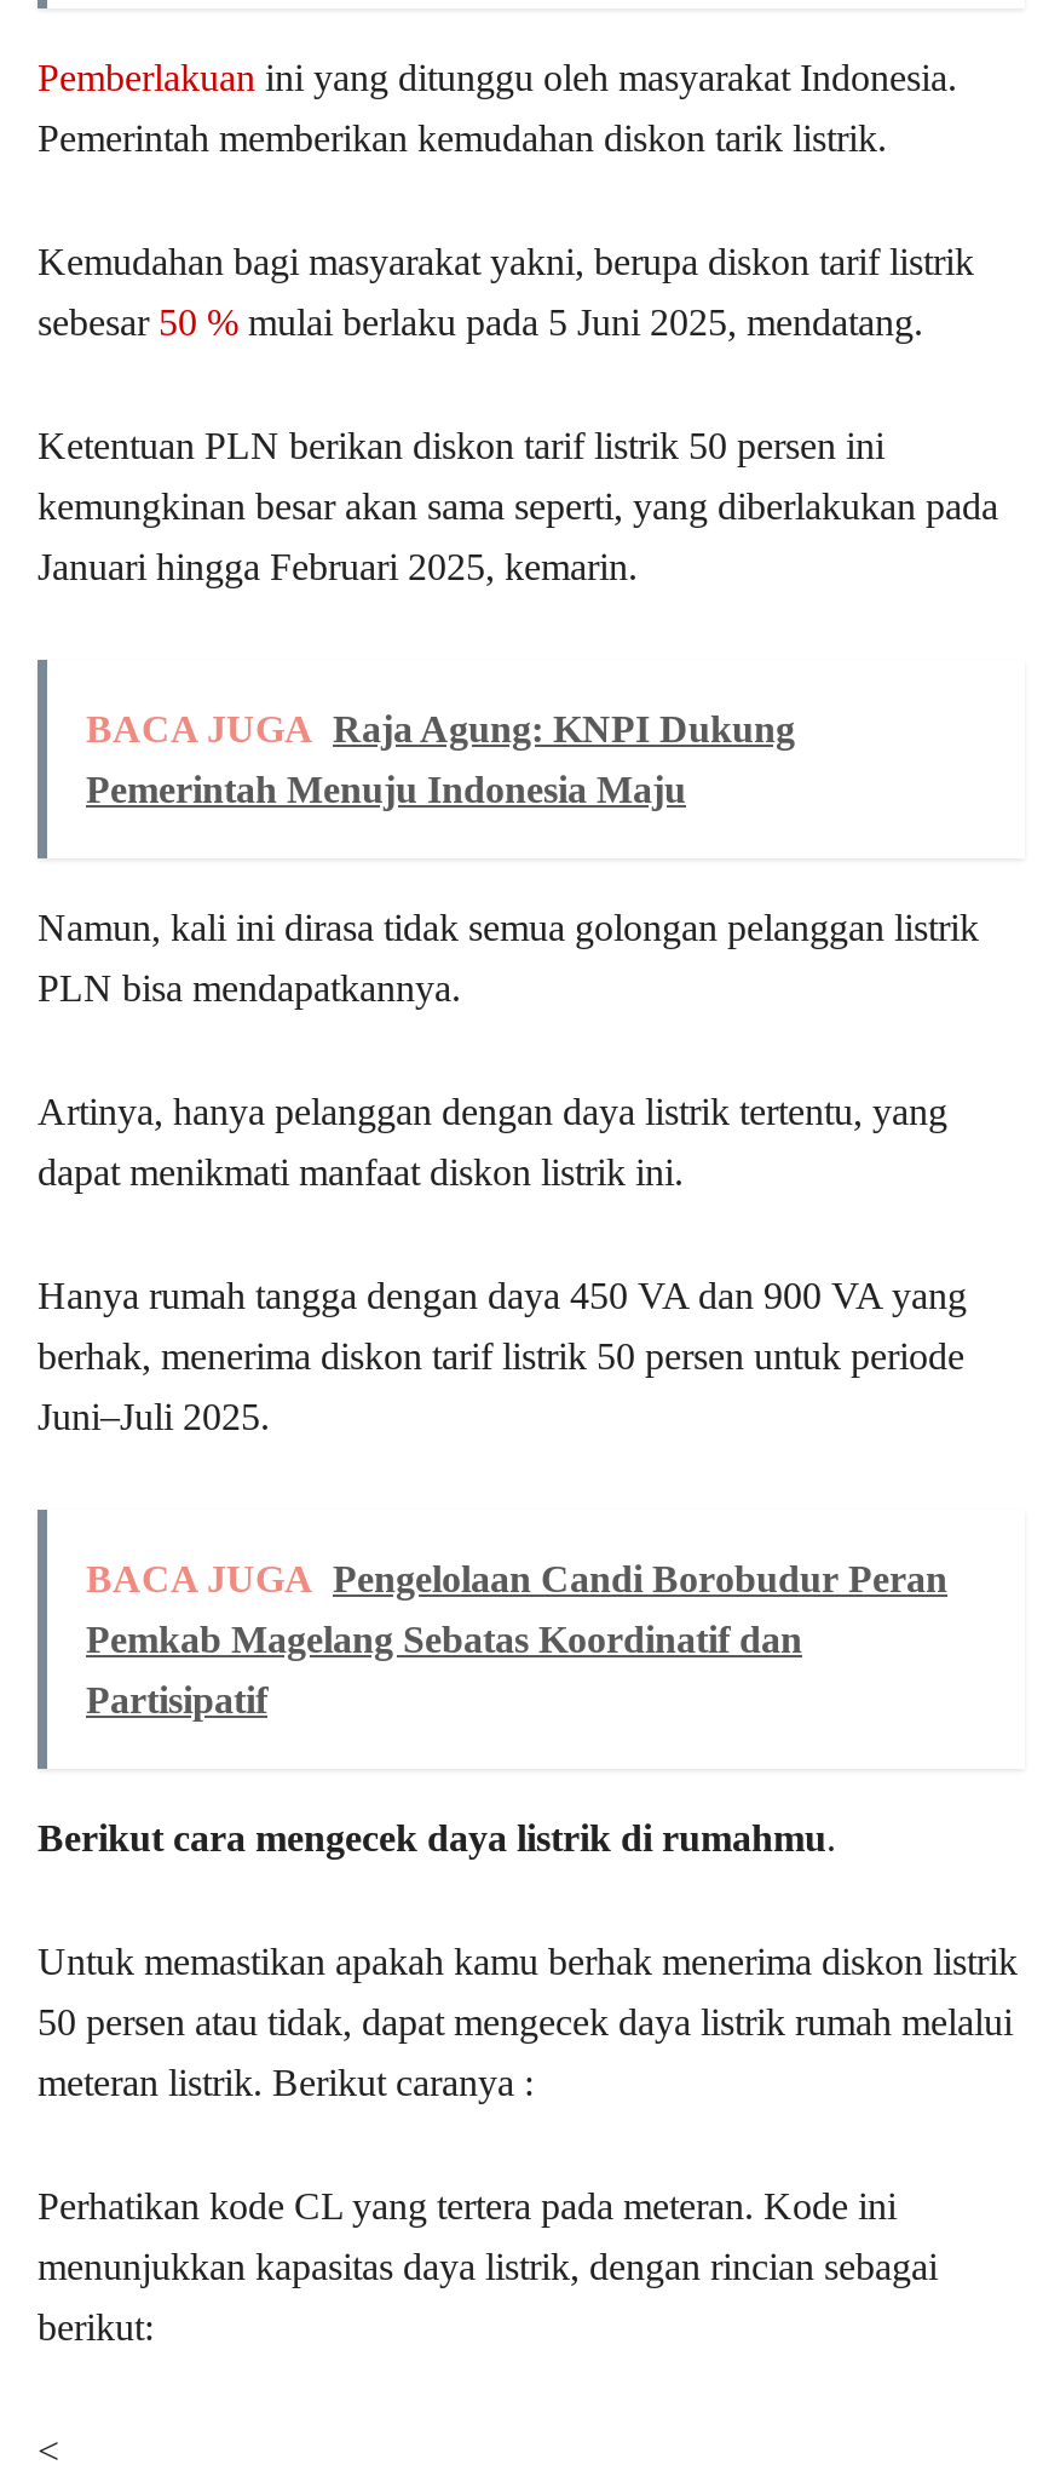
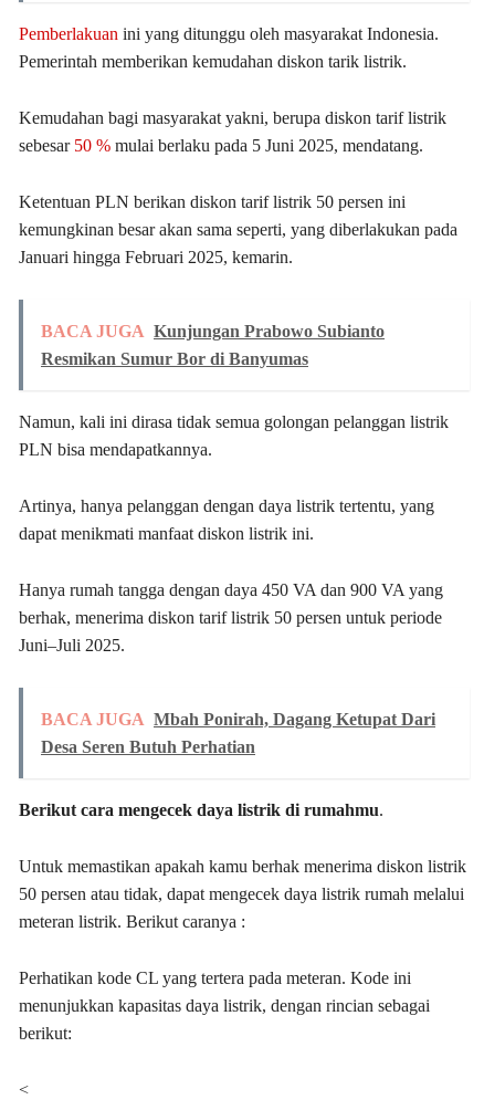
- BACA JUGA Raja Agung: KNPI Dukung
+ BACA JUGA Kunjungan Prabowo Subianto

- Pemerintah Menuju Indonesia Maju
+ Resmikan Sumur Bor di Banyumas

- BACA JUGA Pengelolaan Candi Borobudur Peran
- Pemkab Magelang Sebatas Koordinatif dan
- Partisipatif
+ BACA JUGA Mbah Ponirah, Dagang Ketupat Dari
+ Desa Seren Butuh Perhatian
